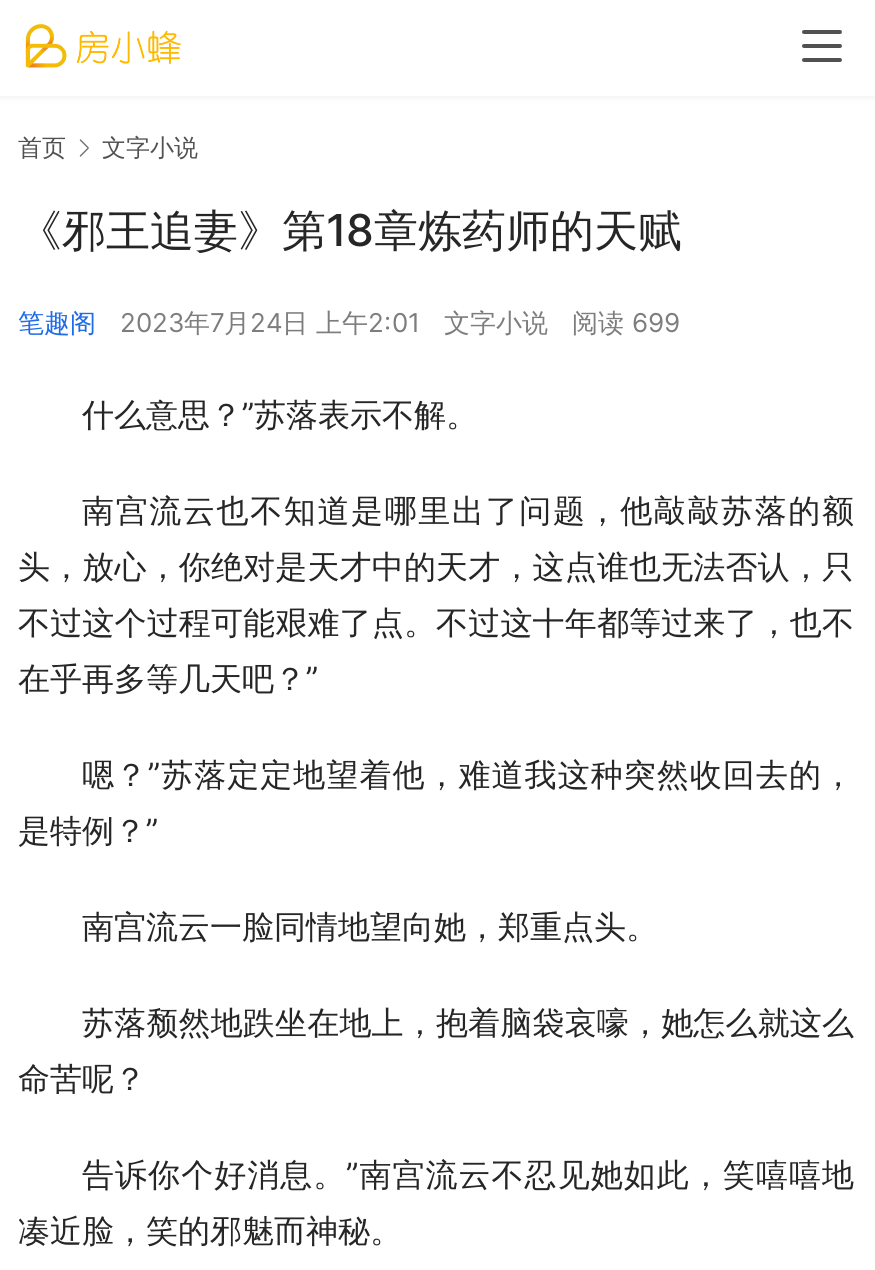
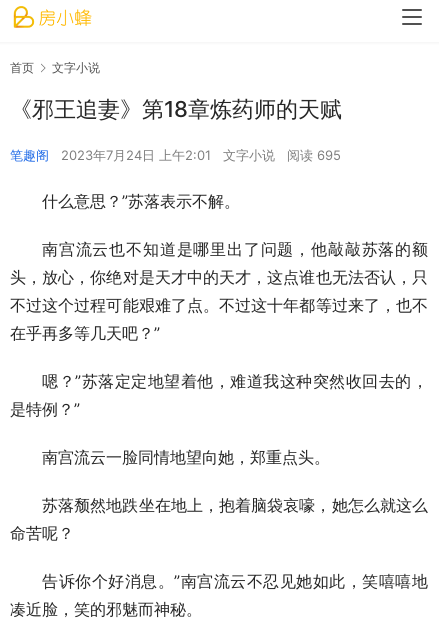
- 笔趣阁 2023年7月24日 上午2:01 文字小说 阅读 699
+ 笔趣阁 2023年7月24日 上午2:01 文字小说 阅读 695
